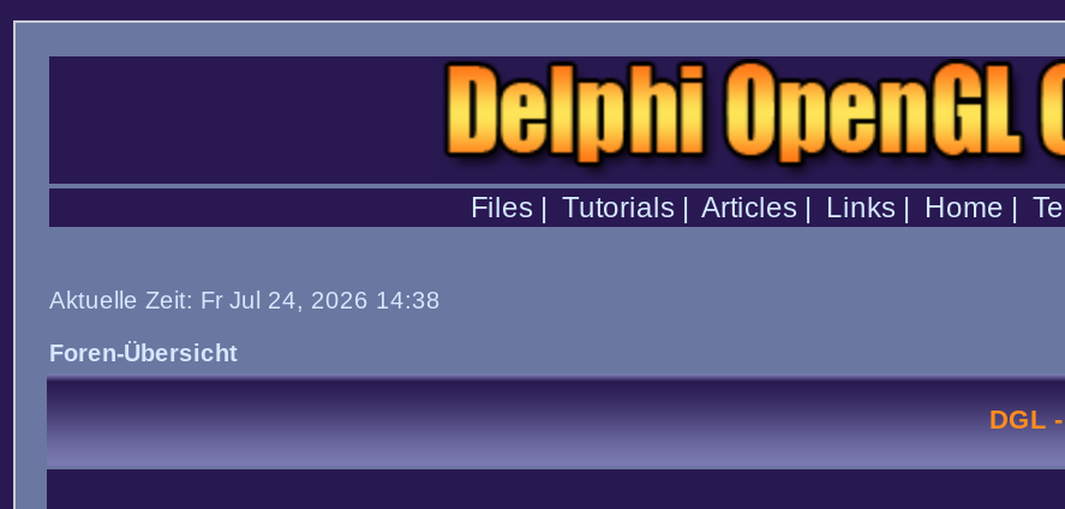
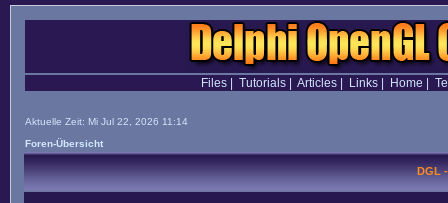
- Aktuelle Zeit: Fr Jul 24, 2026 14:38
+ Aktuelle Zeit: Mi Jul 22, 2026 11:14
